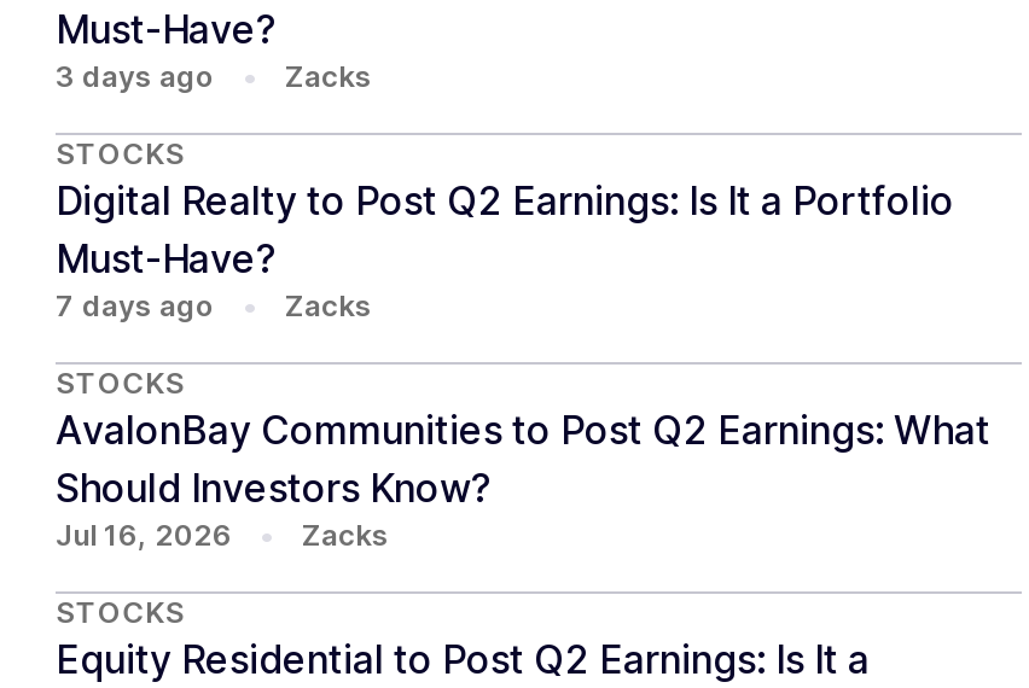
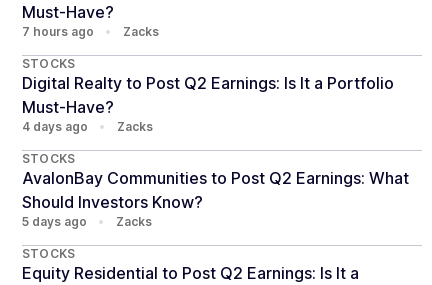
- 3 days ago
+ 7 hours ago

- 7 days ago
+ 4 days ago

- Jul 16, 2026
+ 5 days ago
